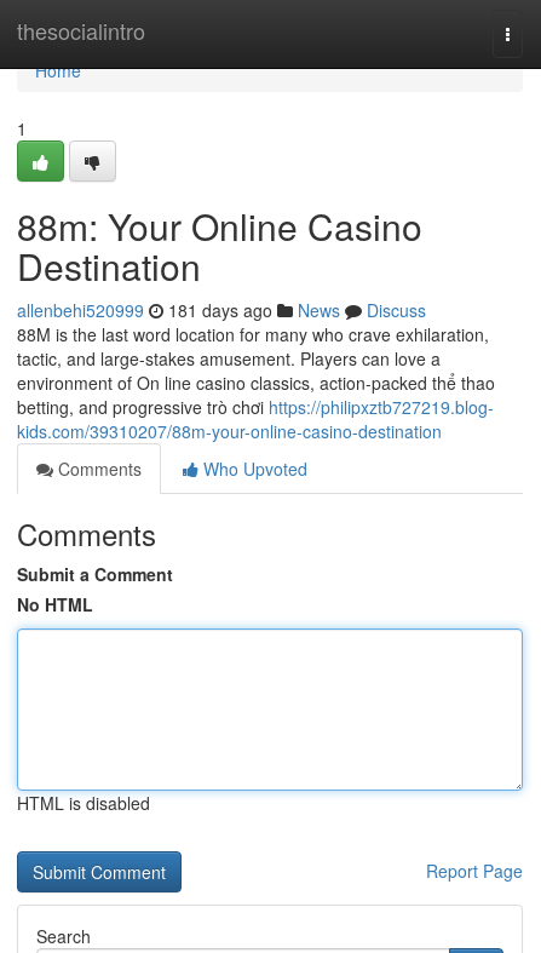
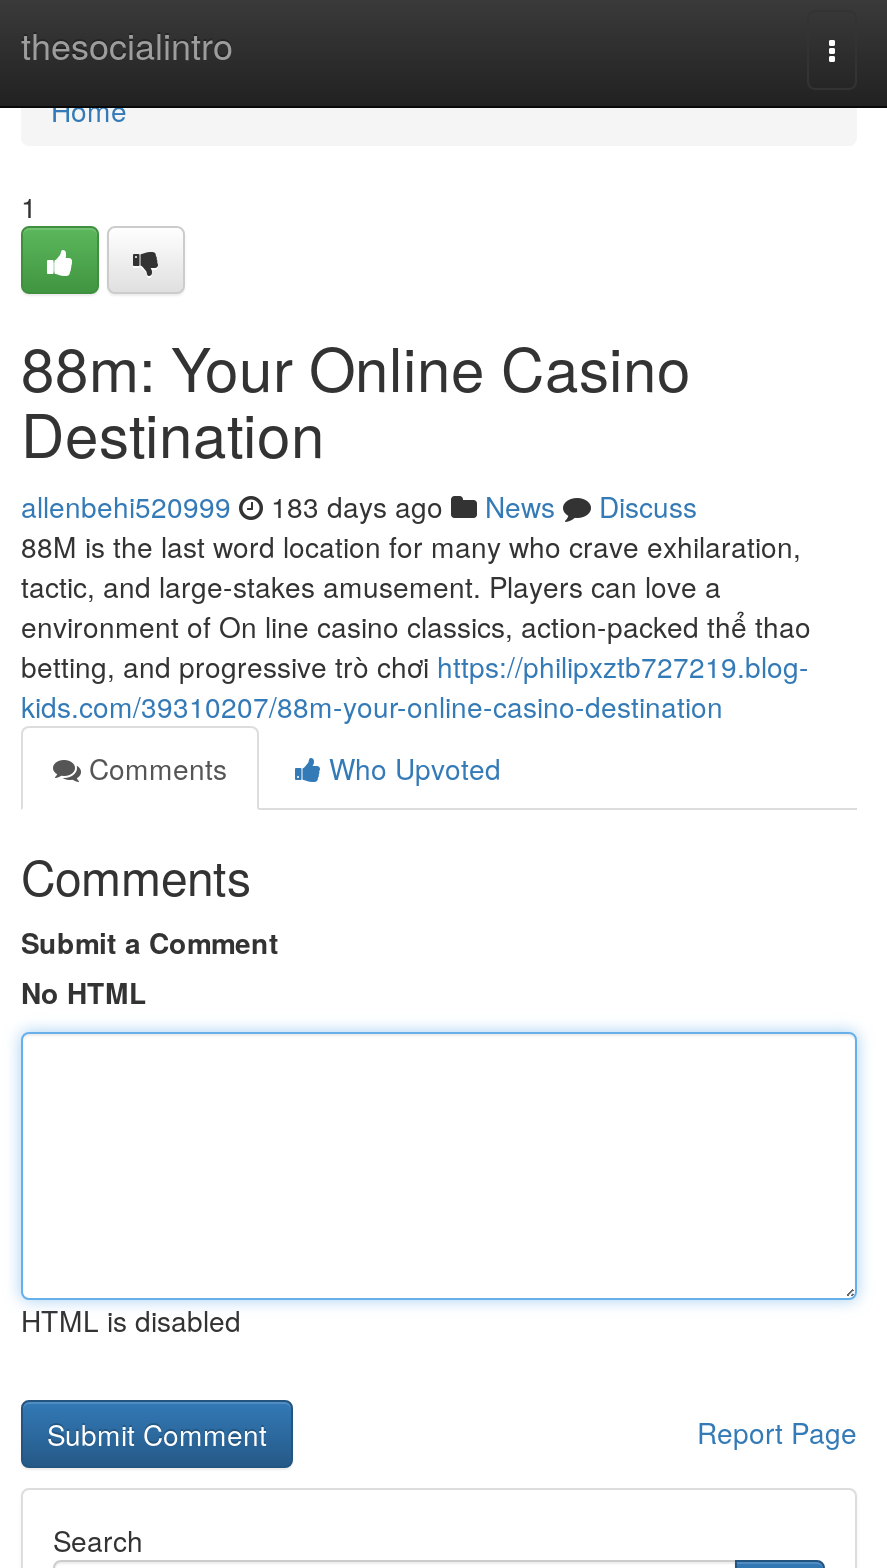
- allenbehi520999 181 days ago News Discuss
+ allenbehi520999 183 days ago News Discuss
